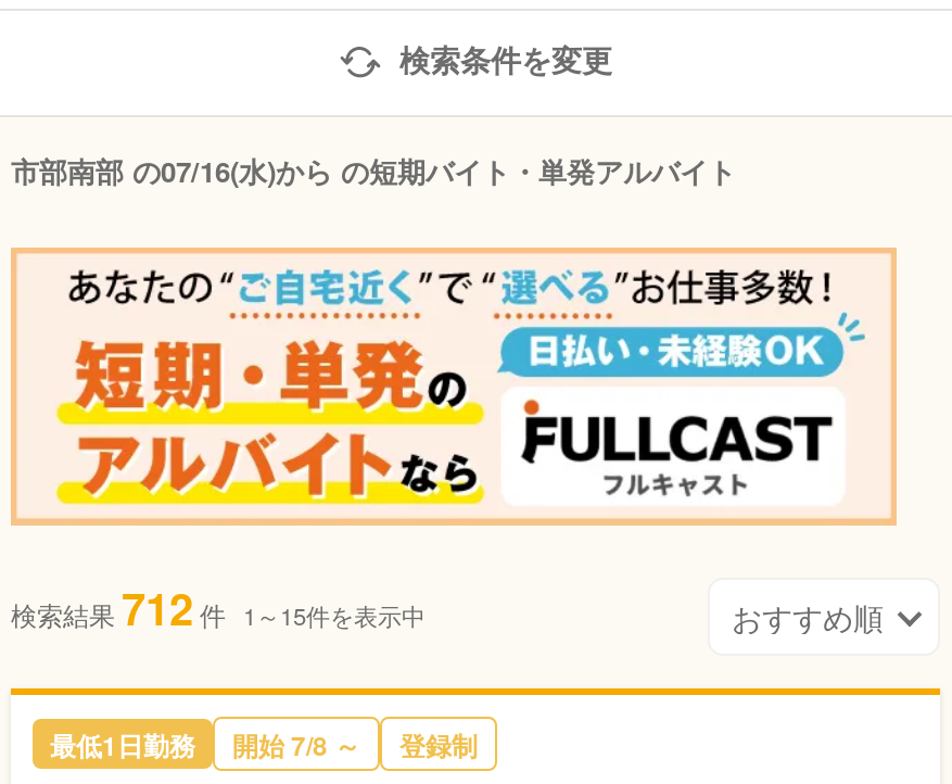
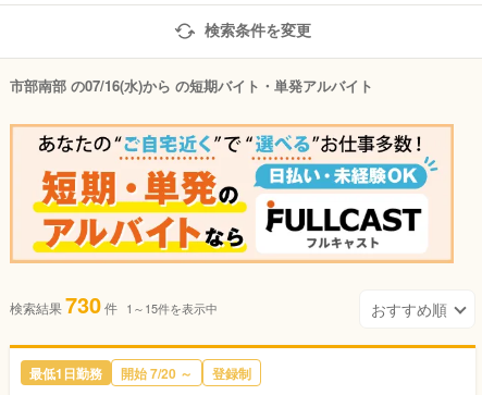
- 検索結果 712 件 1～15件を表示中
+ 検索結果 730 件 1～15件を表示中

- 最低1日勤務 開始 7/8 ～ 登録制
+ 最低1日勤務 開始 7/20 ～ 登録制
